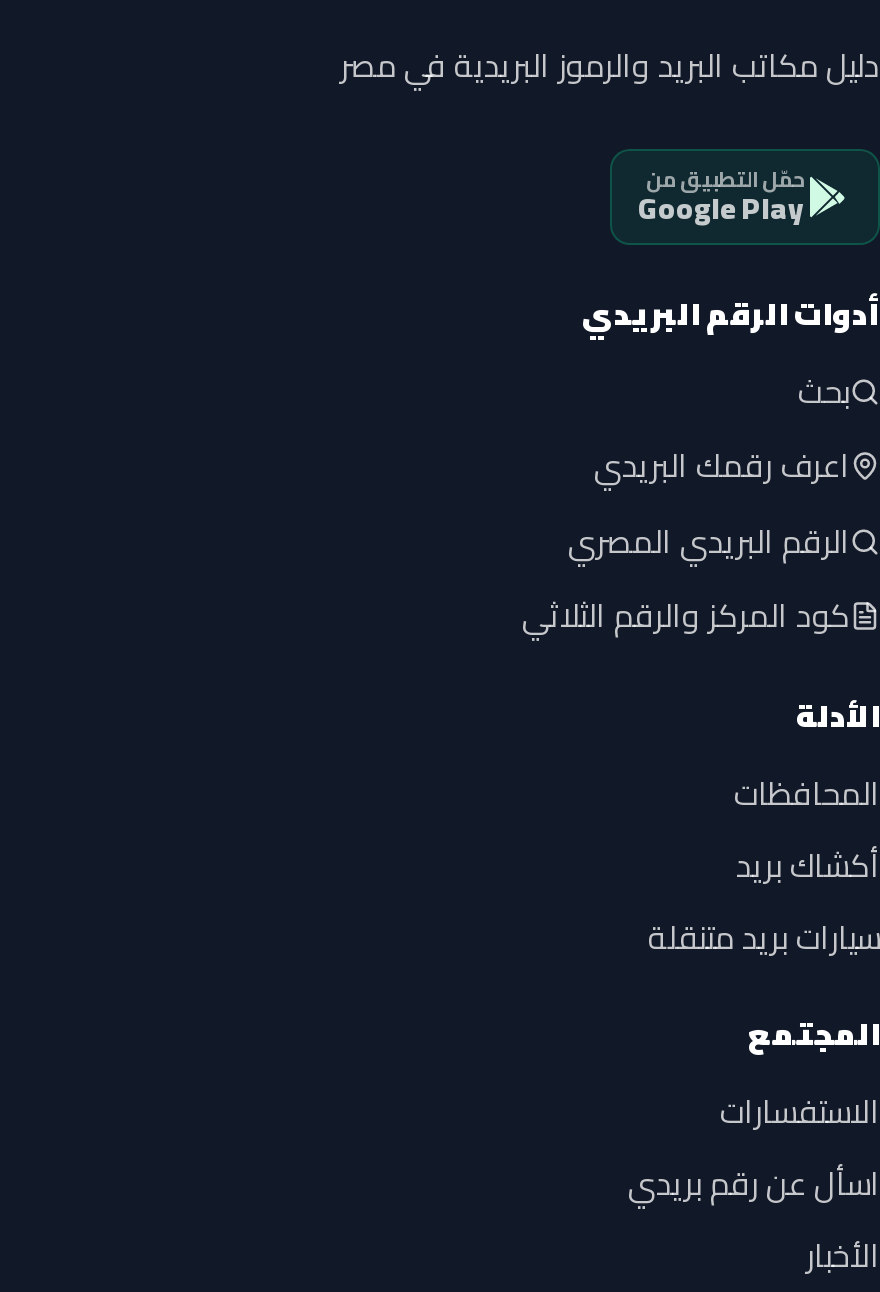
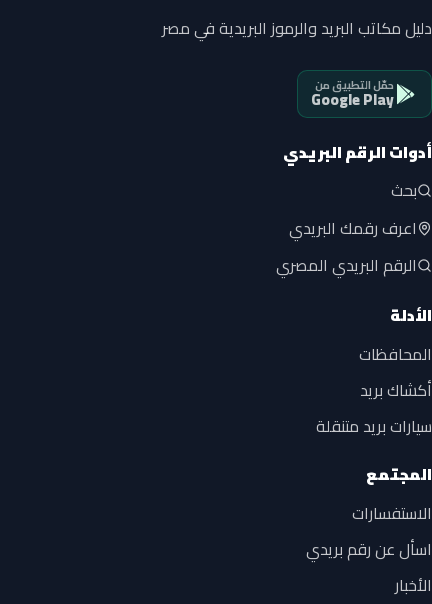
- كود المركز والرقم الثلاثي
